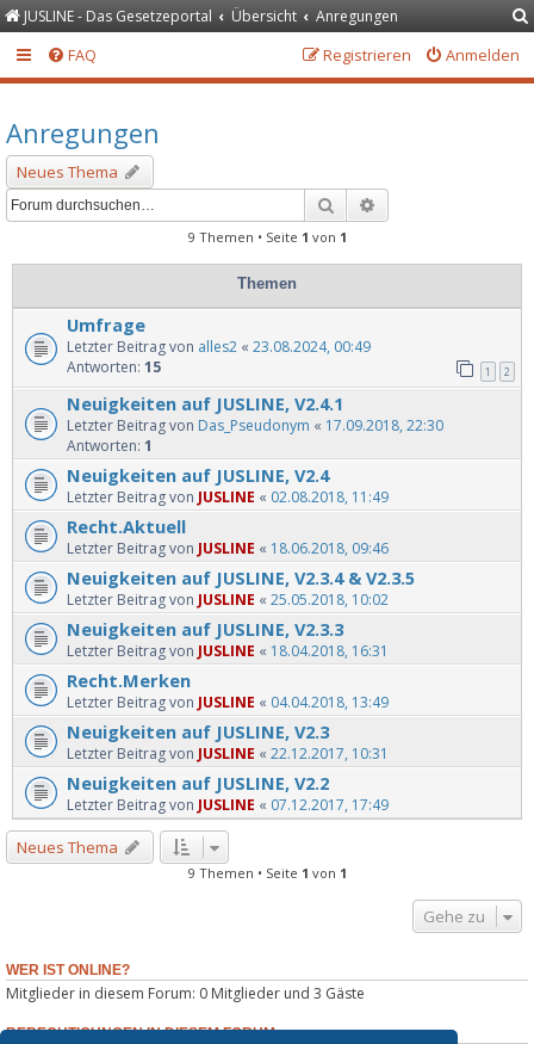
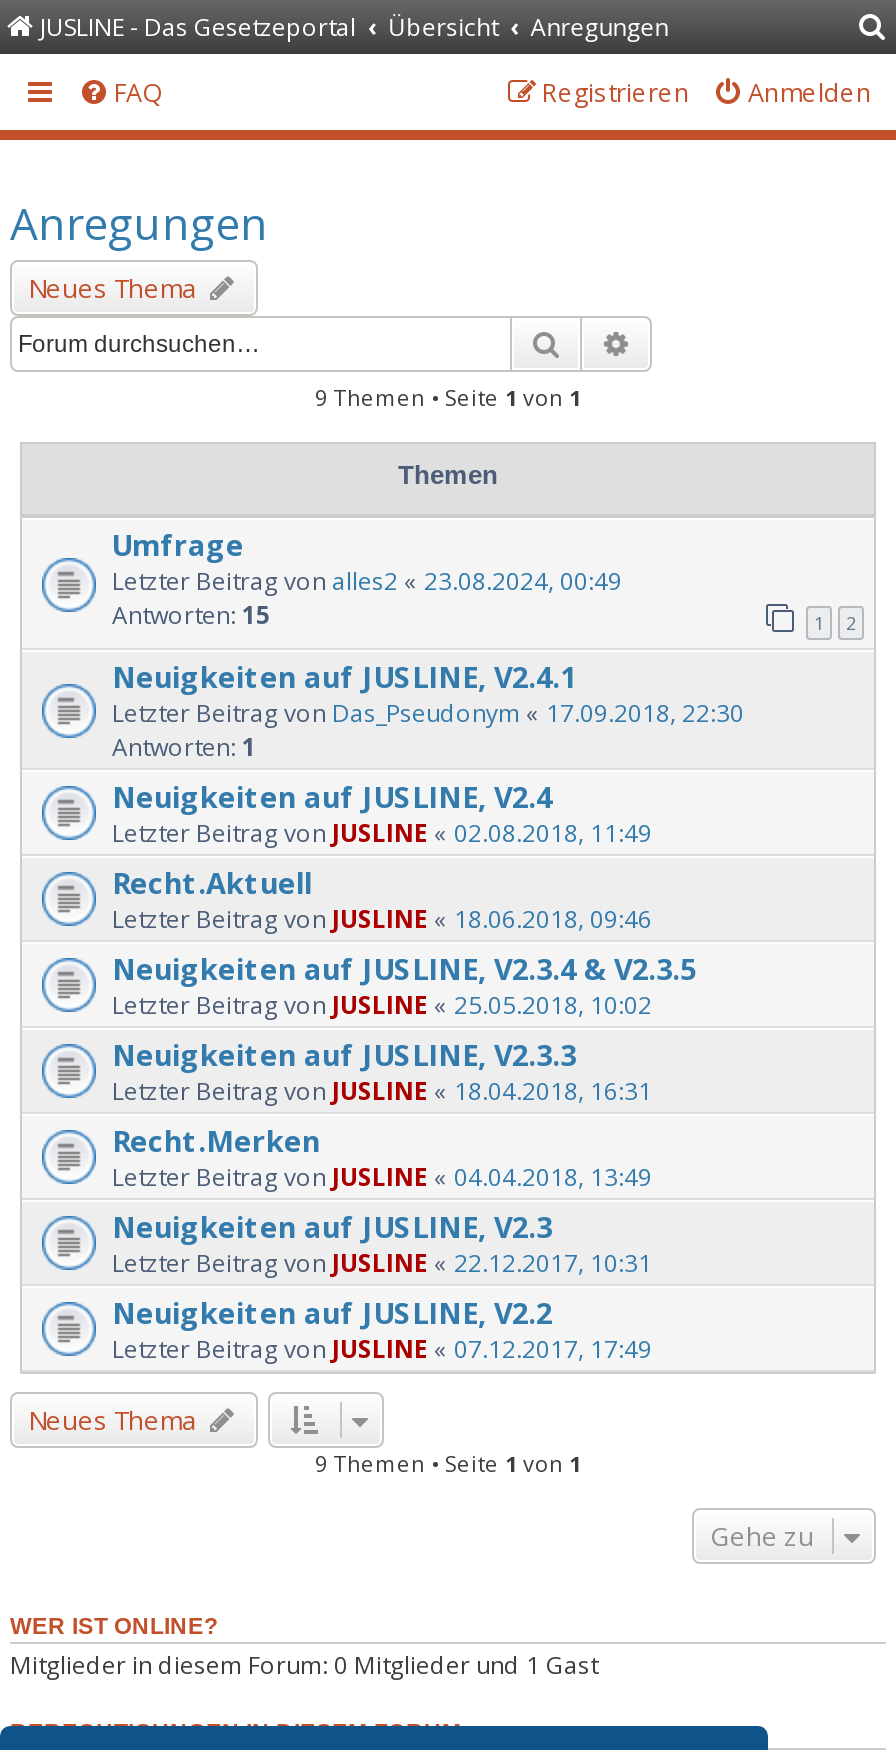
- Mitglieder in diesem Forum: 0 Mitglieder und 3 Gäste
+ Mitglieder in diesem Forum: 0 Mitglieder und 1 Gast
